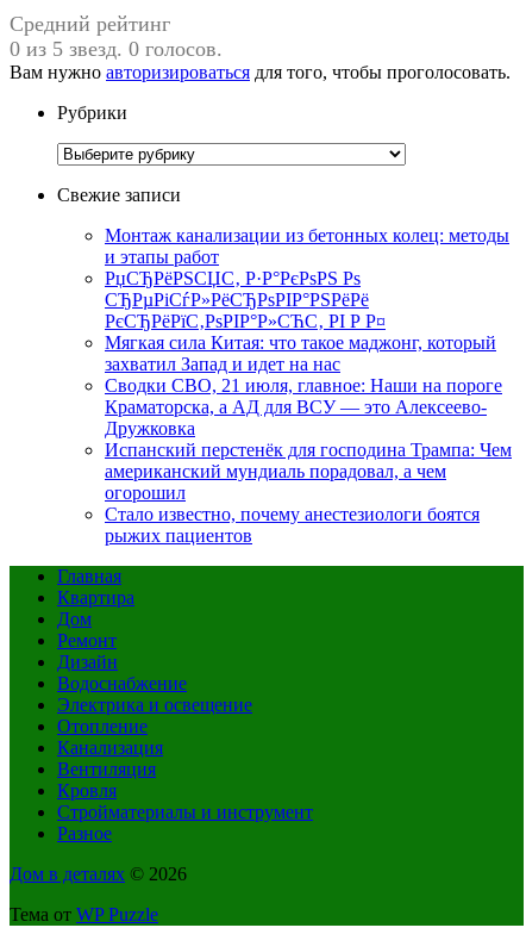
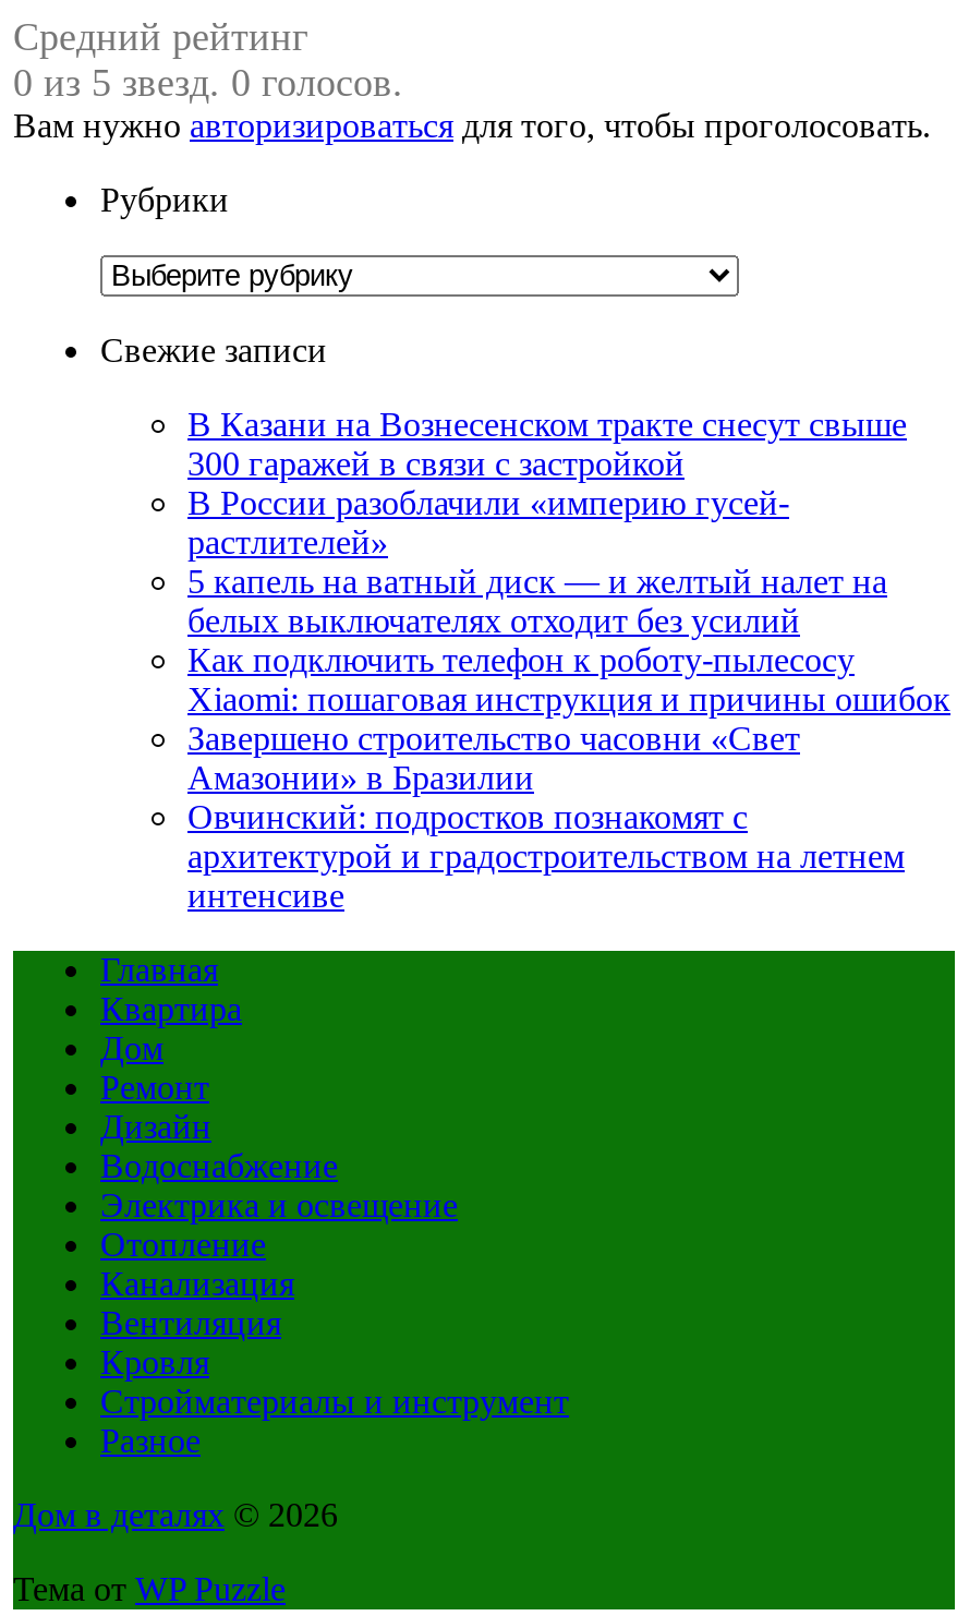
- Монтаж канализации из бетонных колец: методы
- и этапы работ
- РџСЂРёРЅСЏС‚ Р·Р°РєРѕРЅ Рѕ
- СЂРµРіСѓР»РёСЂРѕРІР°РЅРёРё
- РєСЂРёРїС‚РѕРІР°Р»СЋС‚ РІ Р Р¤
- Мягкая сила Китая: что такое маджонг, который
- захватил Запад и идет на нас
- Сводки СВО, 21 июля, главное: Наши на пороге
- Краматорска, а АД для ВСУ — это Алексеево-
- Дружковка
- Испанский перстенёк для господина Трампа: Чем
- американский мундиаль порадовал, а чем
- огорошил
- Стало известно, почему анестезиологи боятся
- рыжих пациентов
+ В Казани на Вознесенском тракте снесут свыше
+ 300 гаражей в связи с застройкой
+ В России разоблачили «империю гусей-
+ растлителей»
+ 5 капель на ватный диск — и желтый налет на
+ белых выключателях отходит без усилий
+ Как подключить телефон к роботу-пылесосу
+ Xiaomi: пошаговая инструкция и причины ошибок
+ Завершено строительство часовни «Свет
+ Амазонии» в Бразилии
+ Овчинский: подростков познакомят с
+ архитектурой и градостроительством на летнем
+ интенсиве
